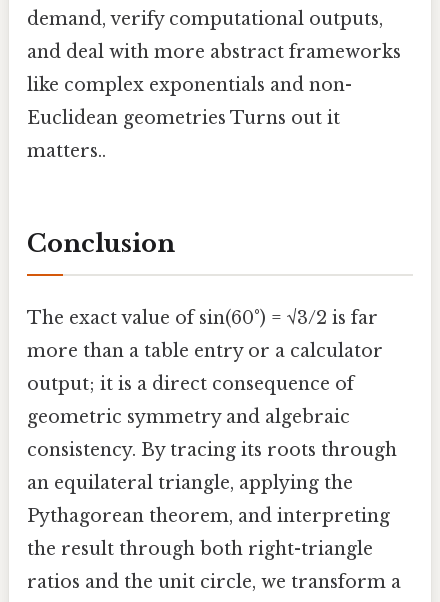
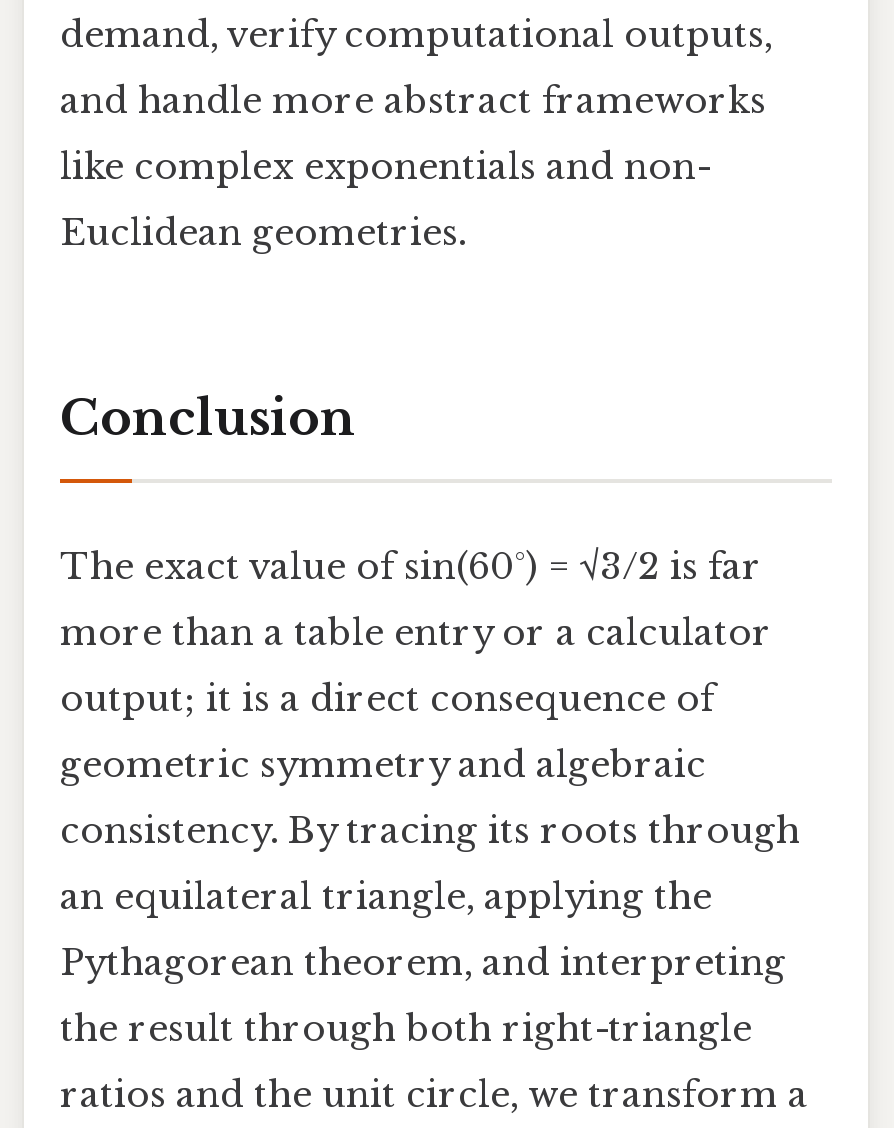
- and deal with more abstract frameworks
+ and handle more abstract frameworks

- Euclidean geometries Turns out it
- matters..
+ Euclidean geometries.
